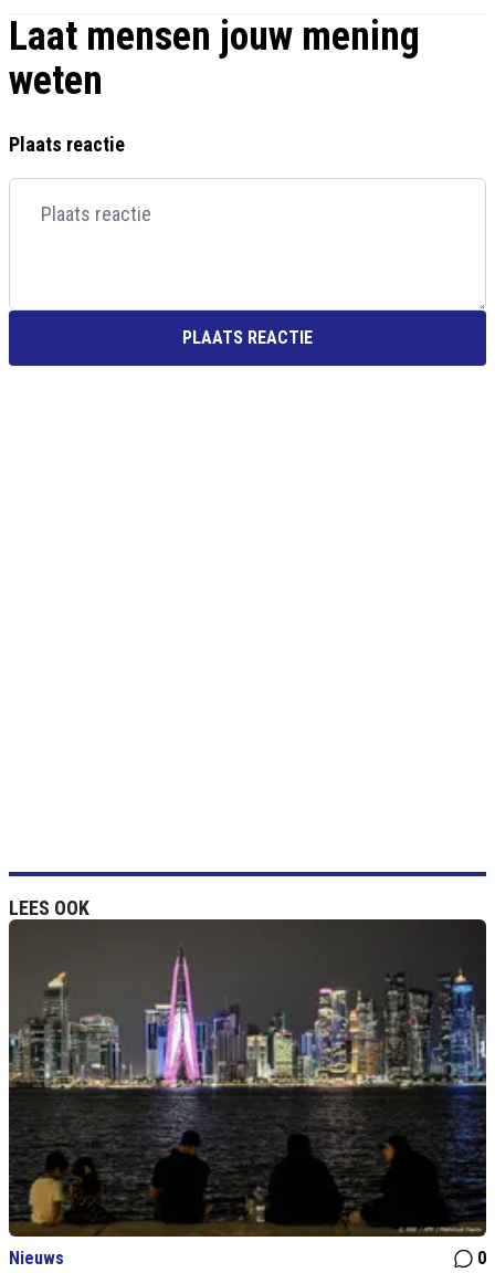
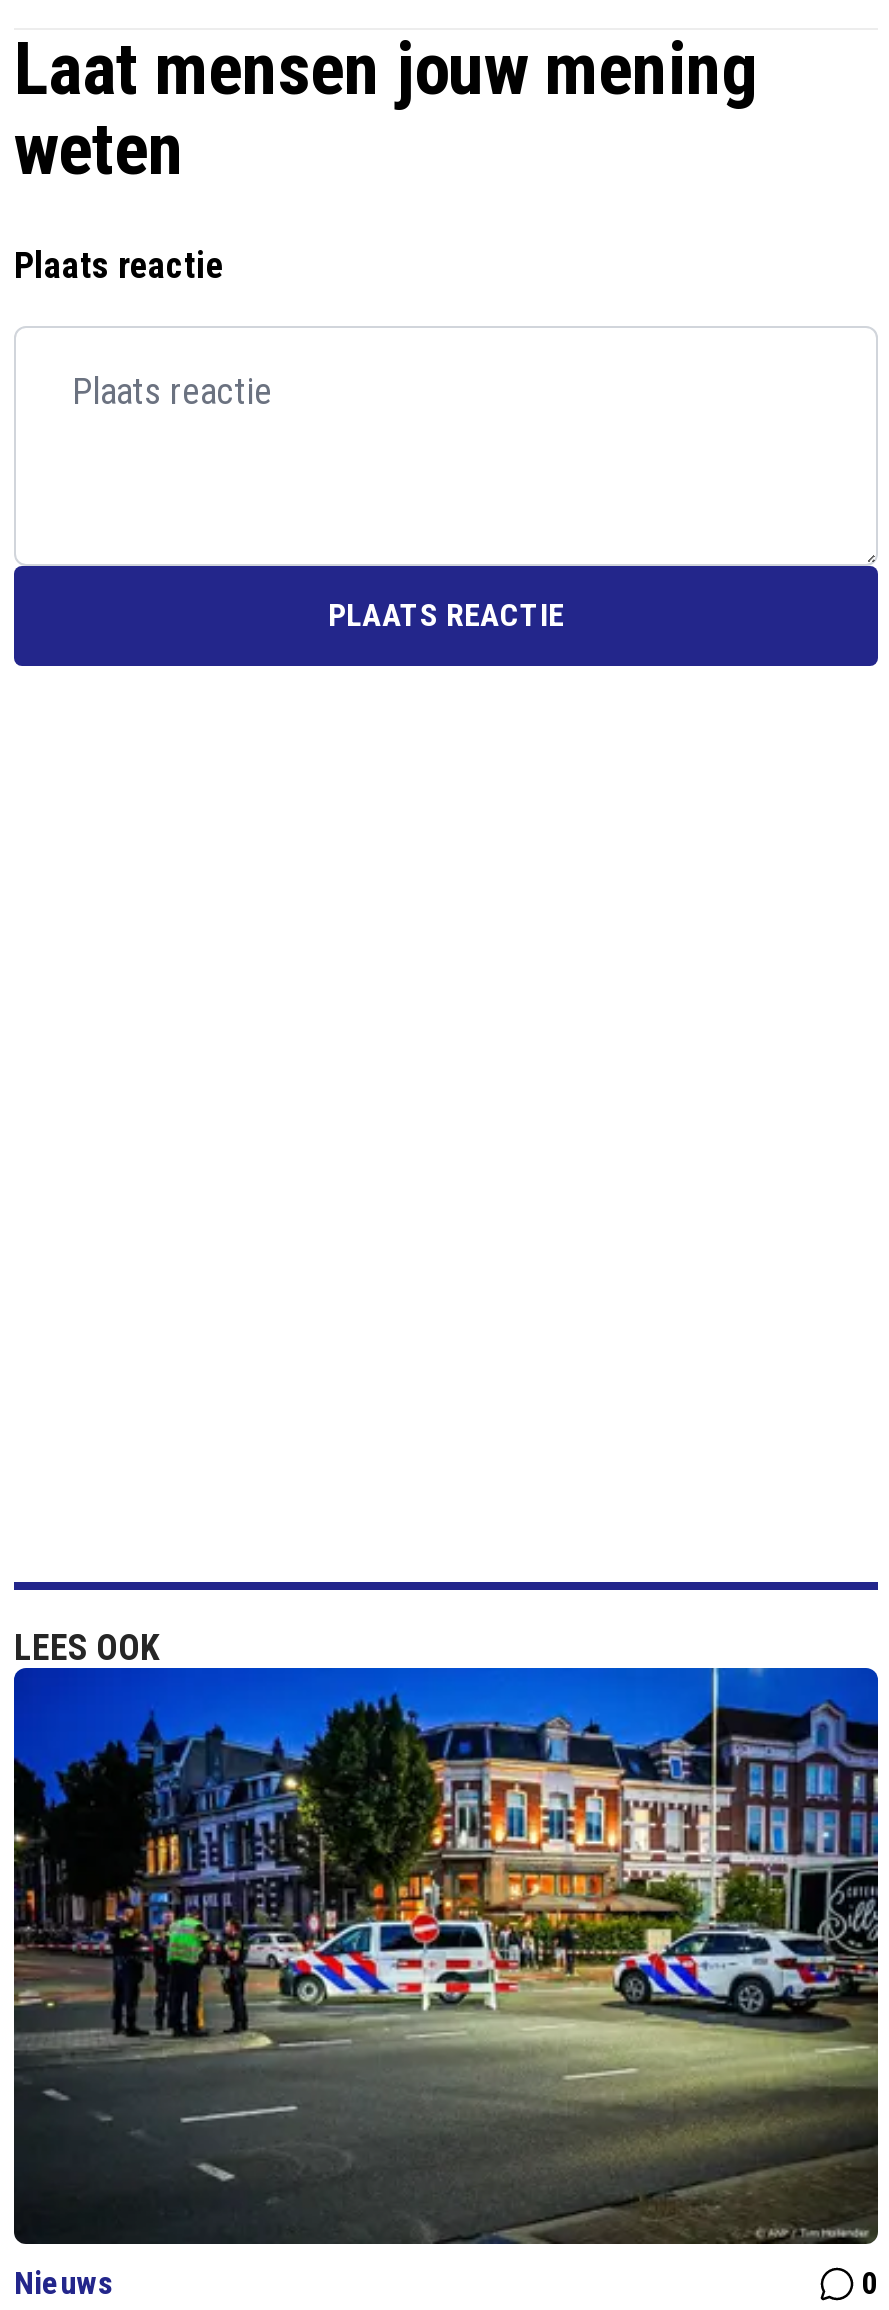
- [image]
+ [image]
